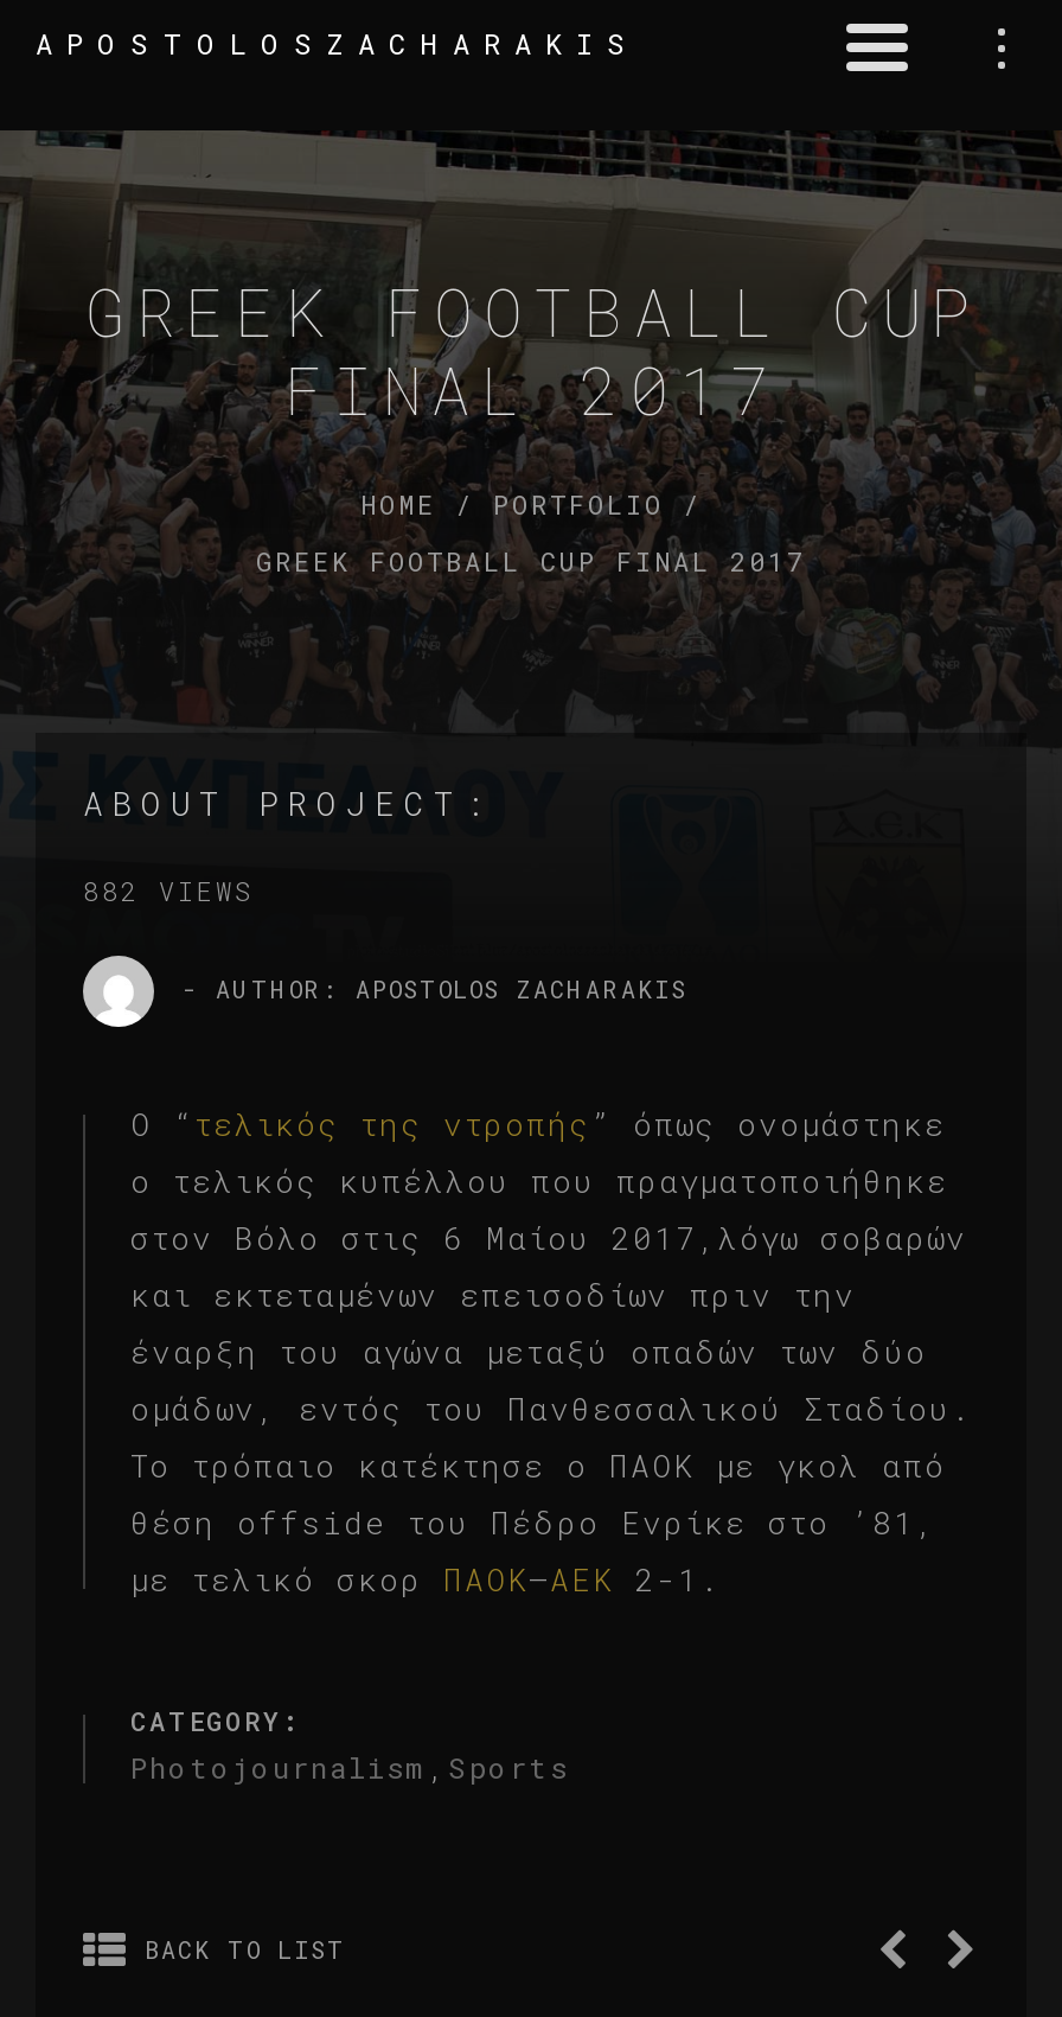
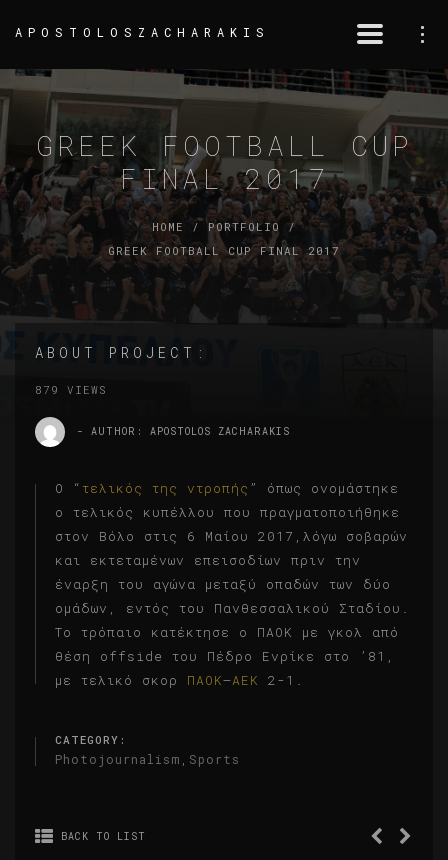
- 882 VIEWS
+ 879 VIEWS
